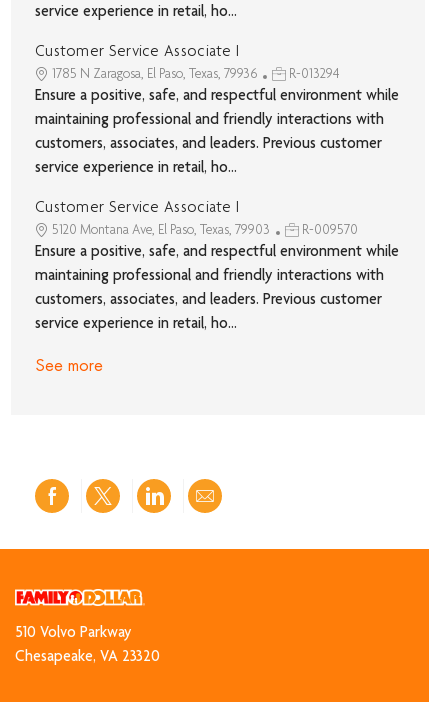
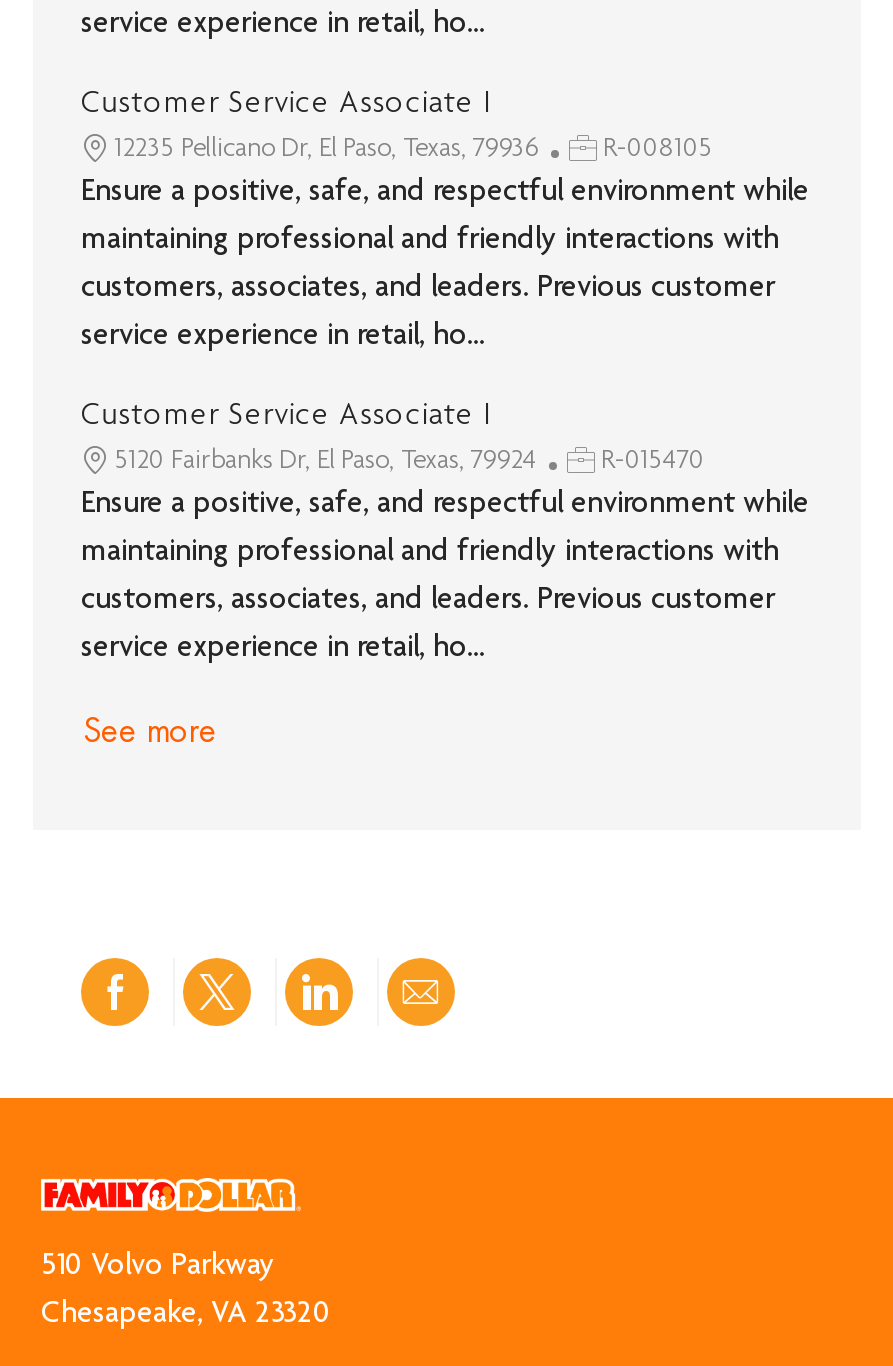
- 1785 N Zaragosa, El Paso, Texas, 79936
- R-013294
+ 12235 Pellicano Dr, El Paso, Texas, 79936
+ R-008105

- 5120 Montana Ave, El Paso, Texas, 79903
- R-009570
+ 5120 Fairbanks Dr, El Paso, Texas, 79924
+ R-015470
